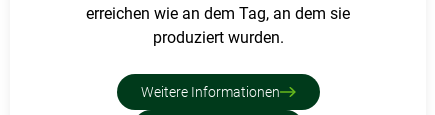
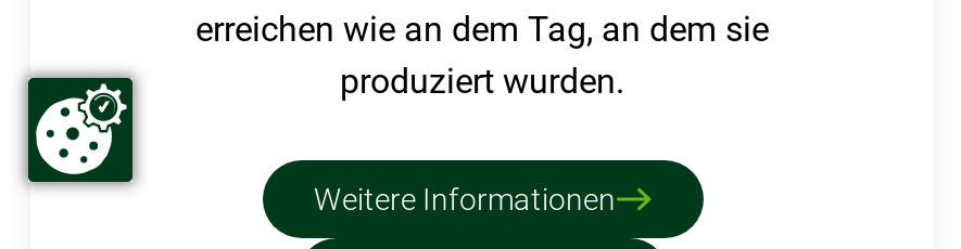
+ [image]
